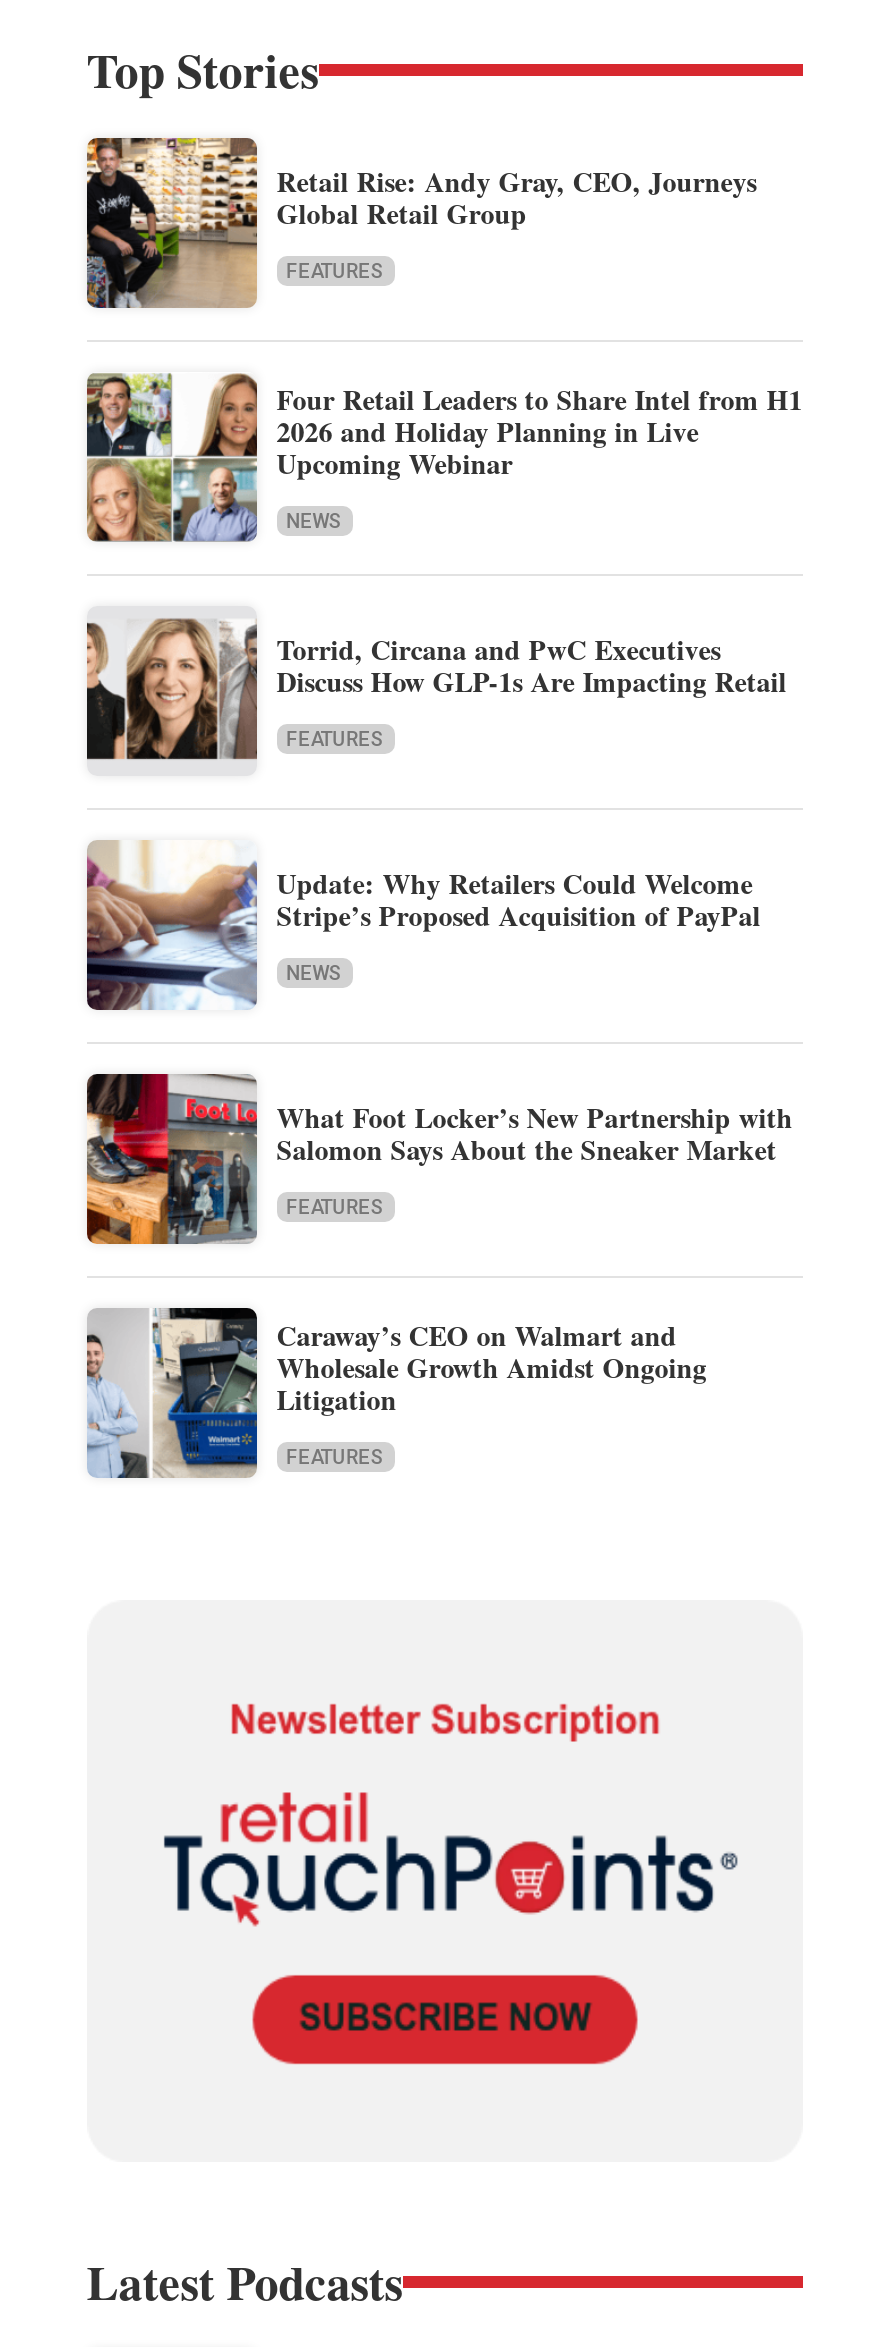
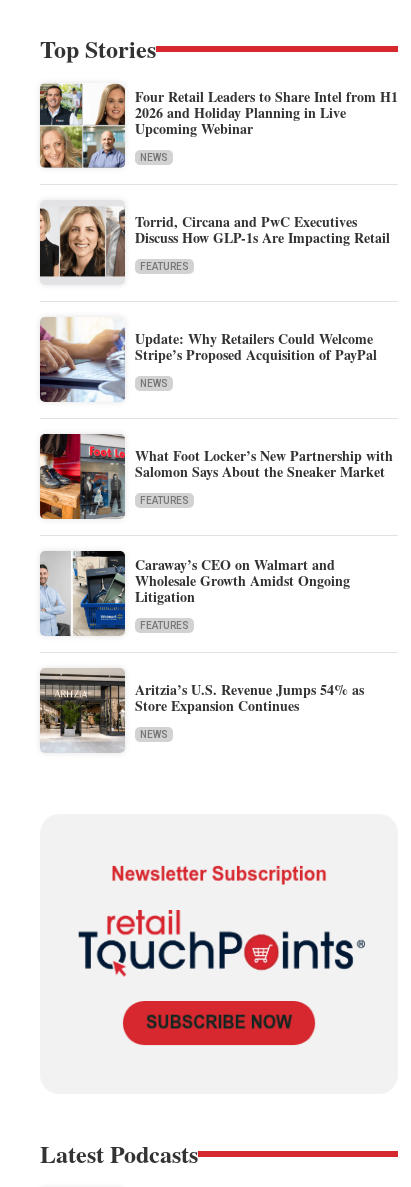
- [image]
- Retail Rise: Andy Gray, CEO, Journeys
- Global Retail Group
- FEATURES

moved up: [image] | Four Retail Leaders to Share Intel from H1 | 2026 and Holiday Planning in Live | ... | Litigation | FEATURES

+ [image]
+ Aritzia’s U.S. Revenue Jumps 54% as
+ Store Expansion Continues
+ NEWS
